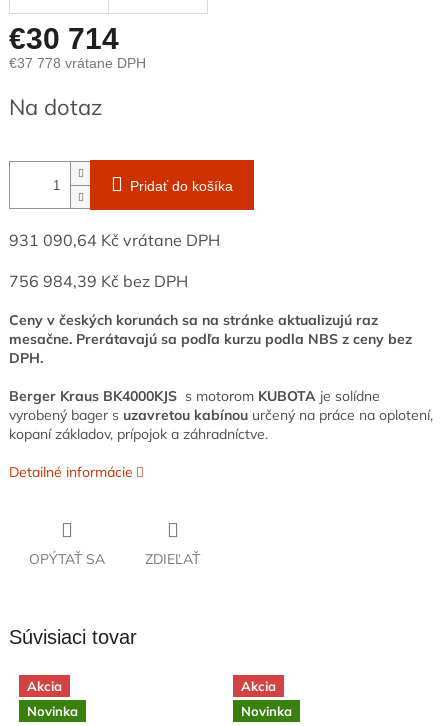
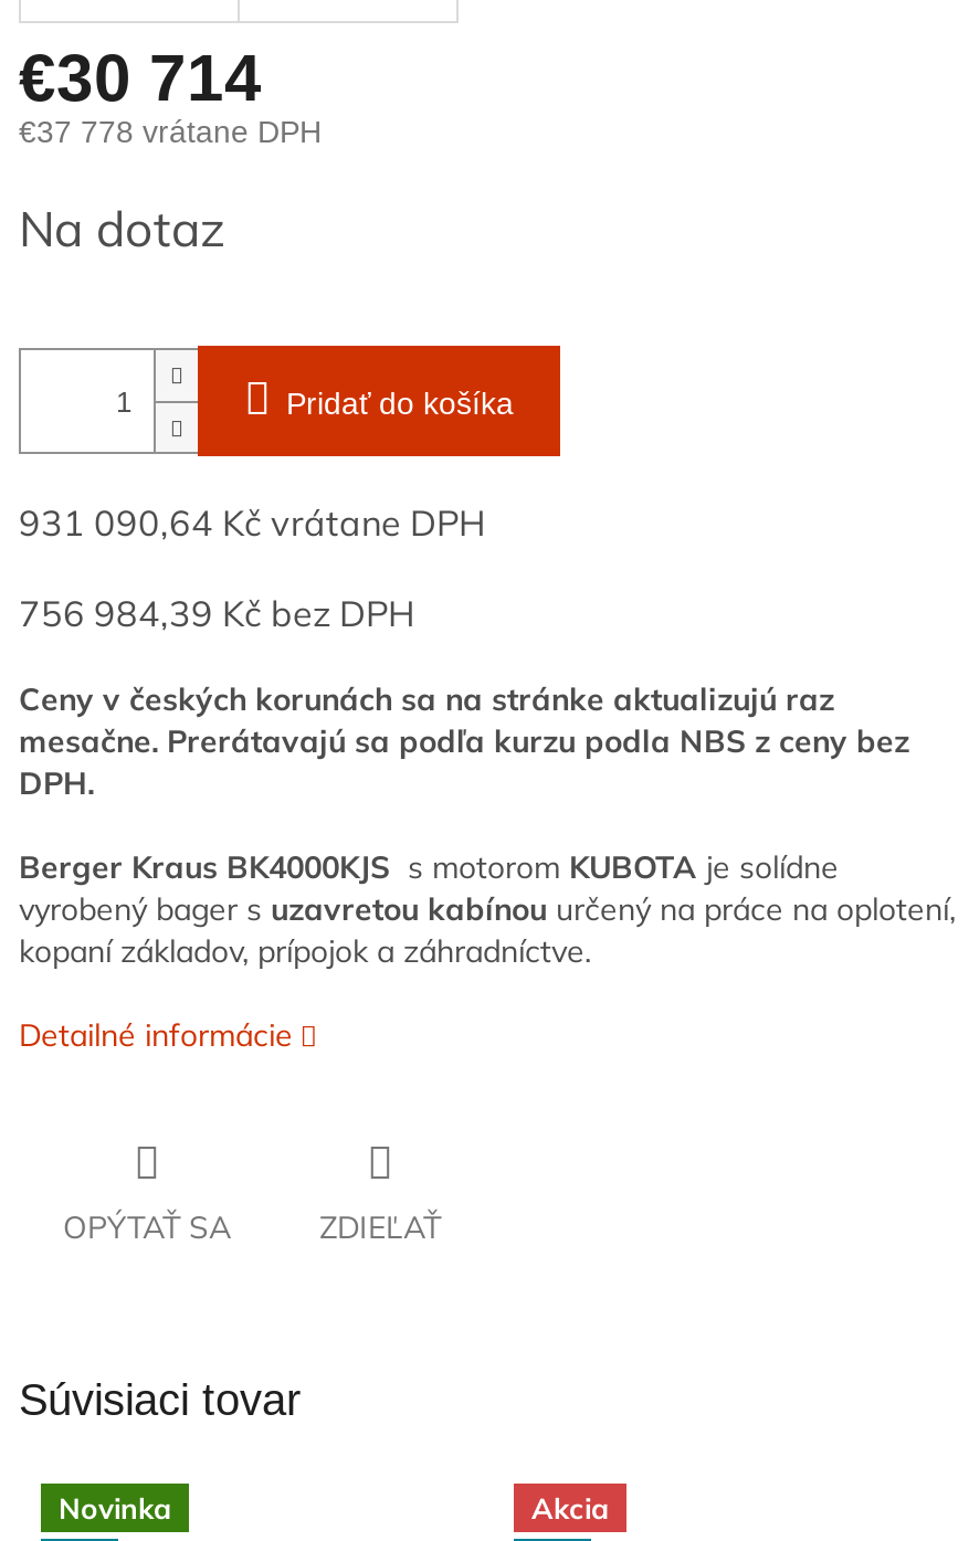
- Akcia

- Novinka
